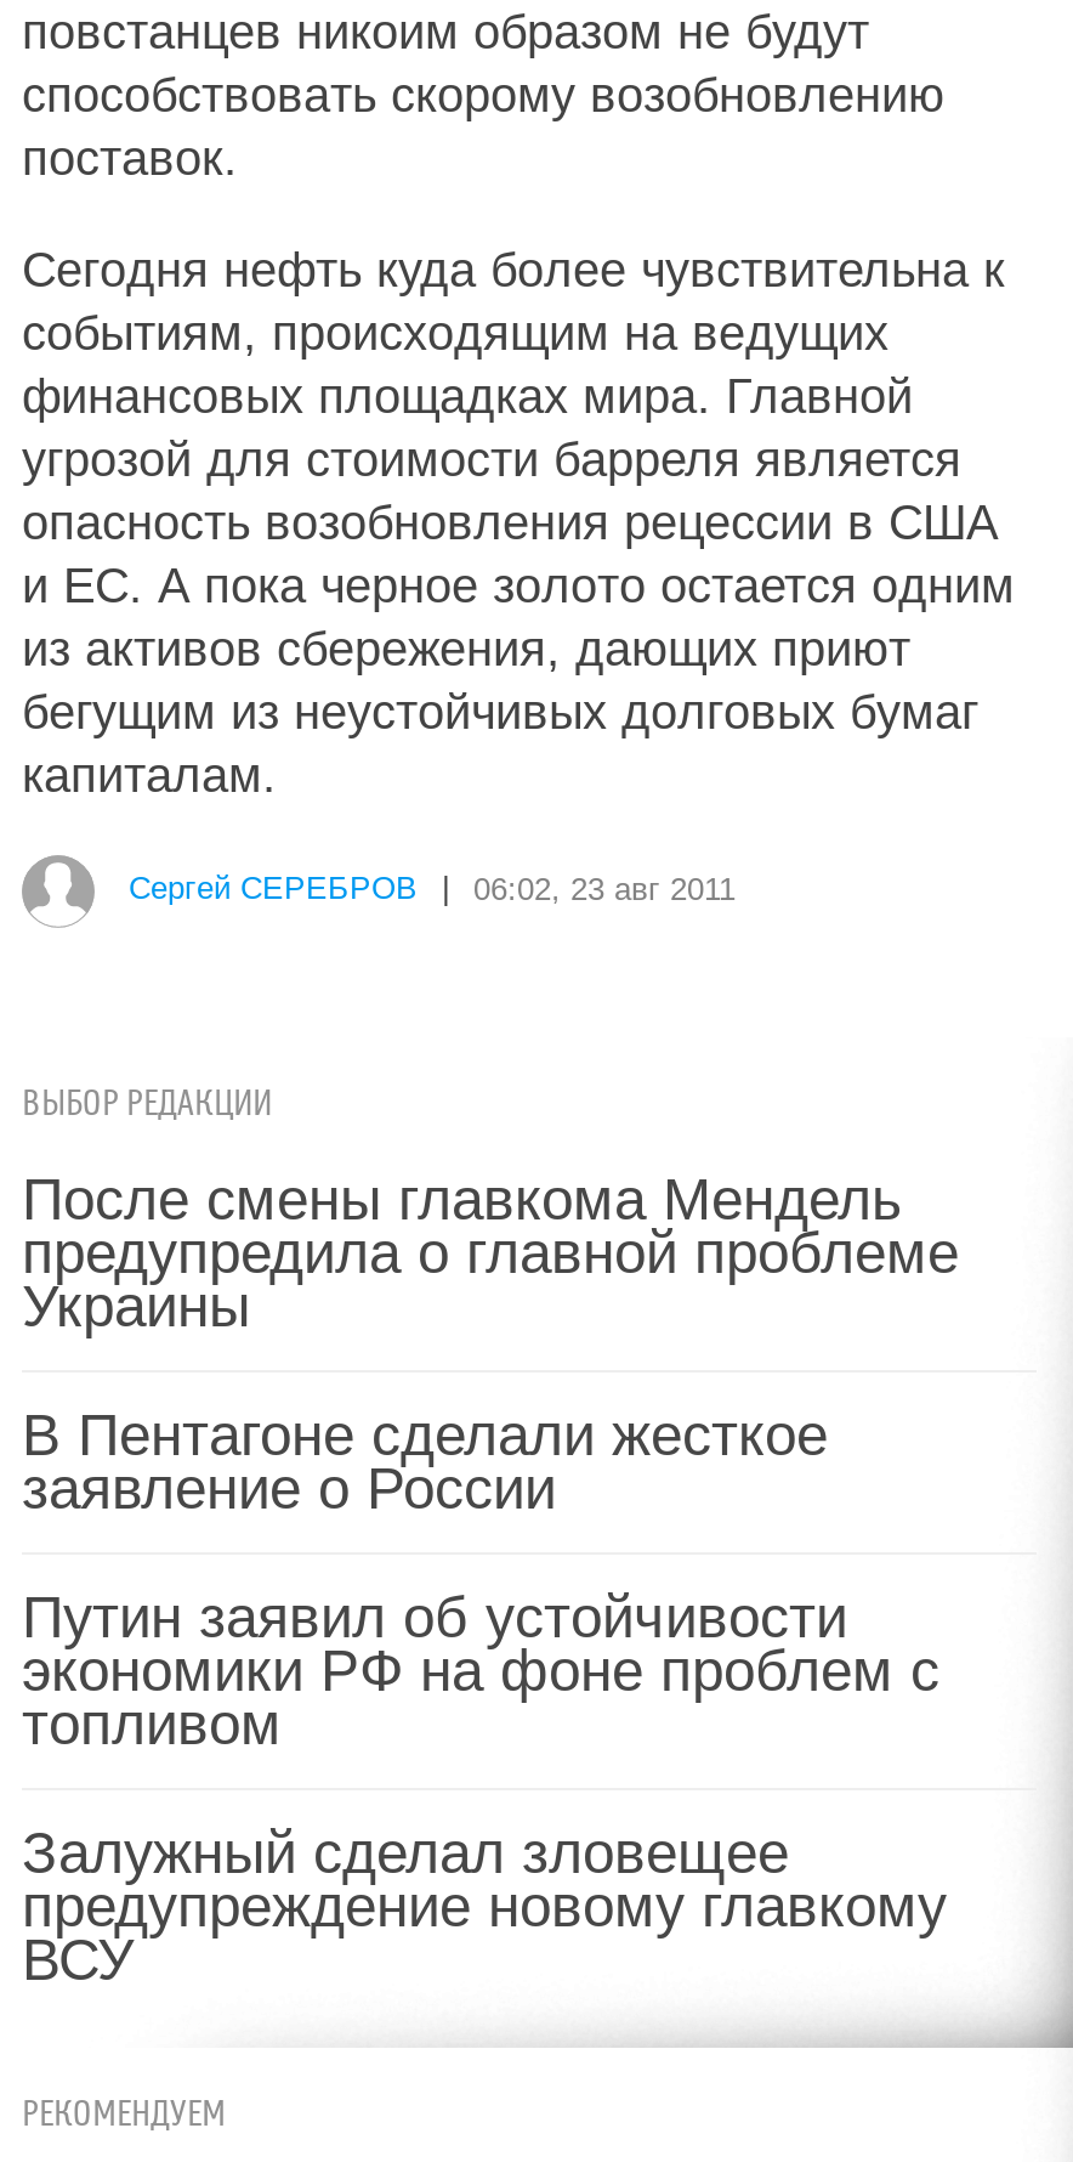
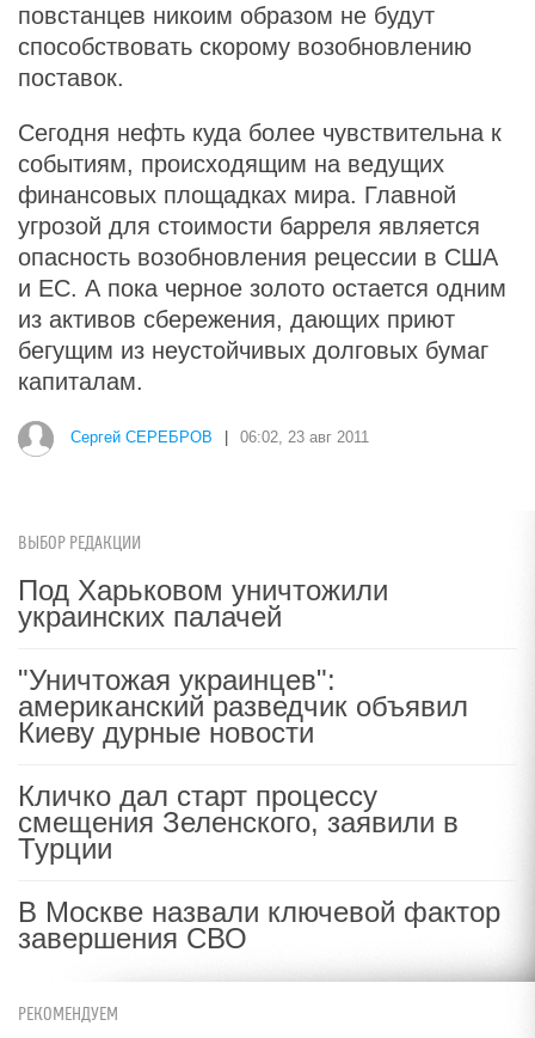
- После смены главкома Мендель
- предупредила о главной проблеме
- Украины
+ Под Харьковом уничтожили
+ украинских палачей

- В Пентагоне сделали жесткое
- заявление о России
+ "Уничтожая украинцев":
+ американский разведчик объявил
+ Киеву дурные новости

- Путин заявил об устойчивости
- экономики РФ на фоне проблем с
- топливом
+ Кличко дал старт процессу
+ смещения Зеленского, заявили в
+ Турции

- Залужный сделал зловещее
- предупреждение новому главкому
- ВСУ
+ В Москве назвали ключевой фактор
+ завершения СВО
